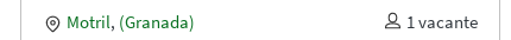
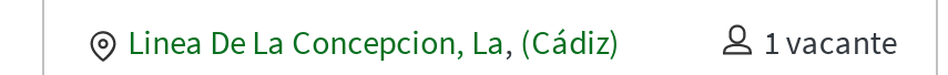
- Motril, (Granada)
+ Linea De La Concepcion, La, (Cádiz)
